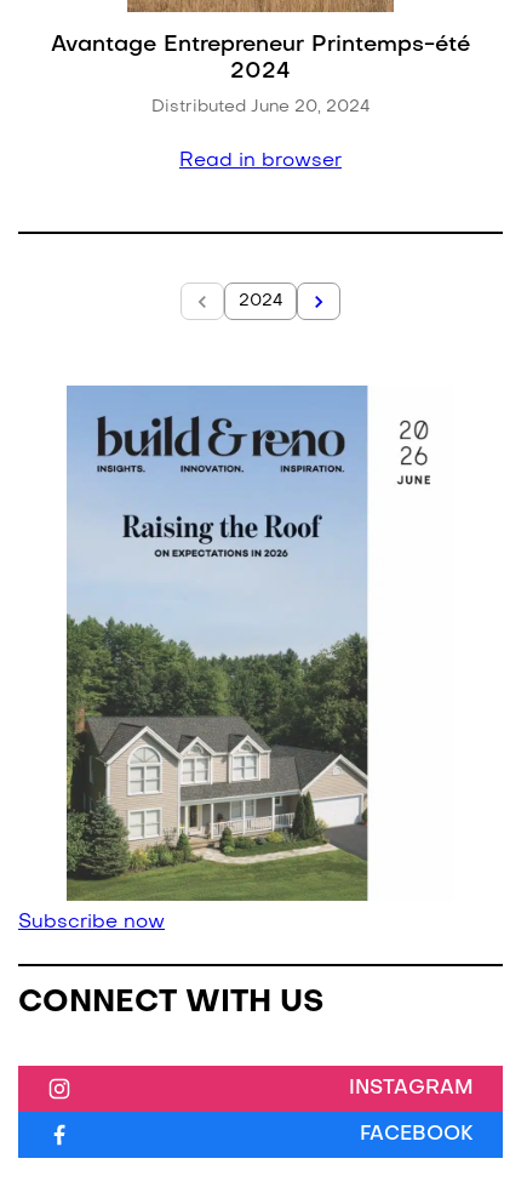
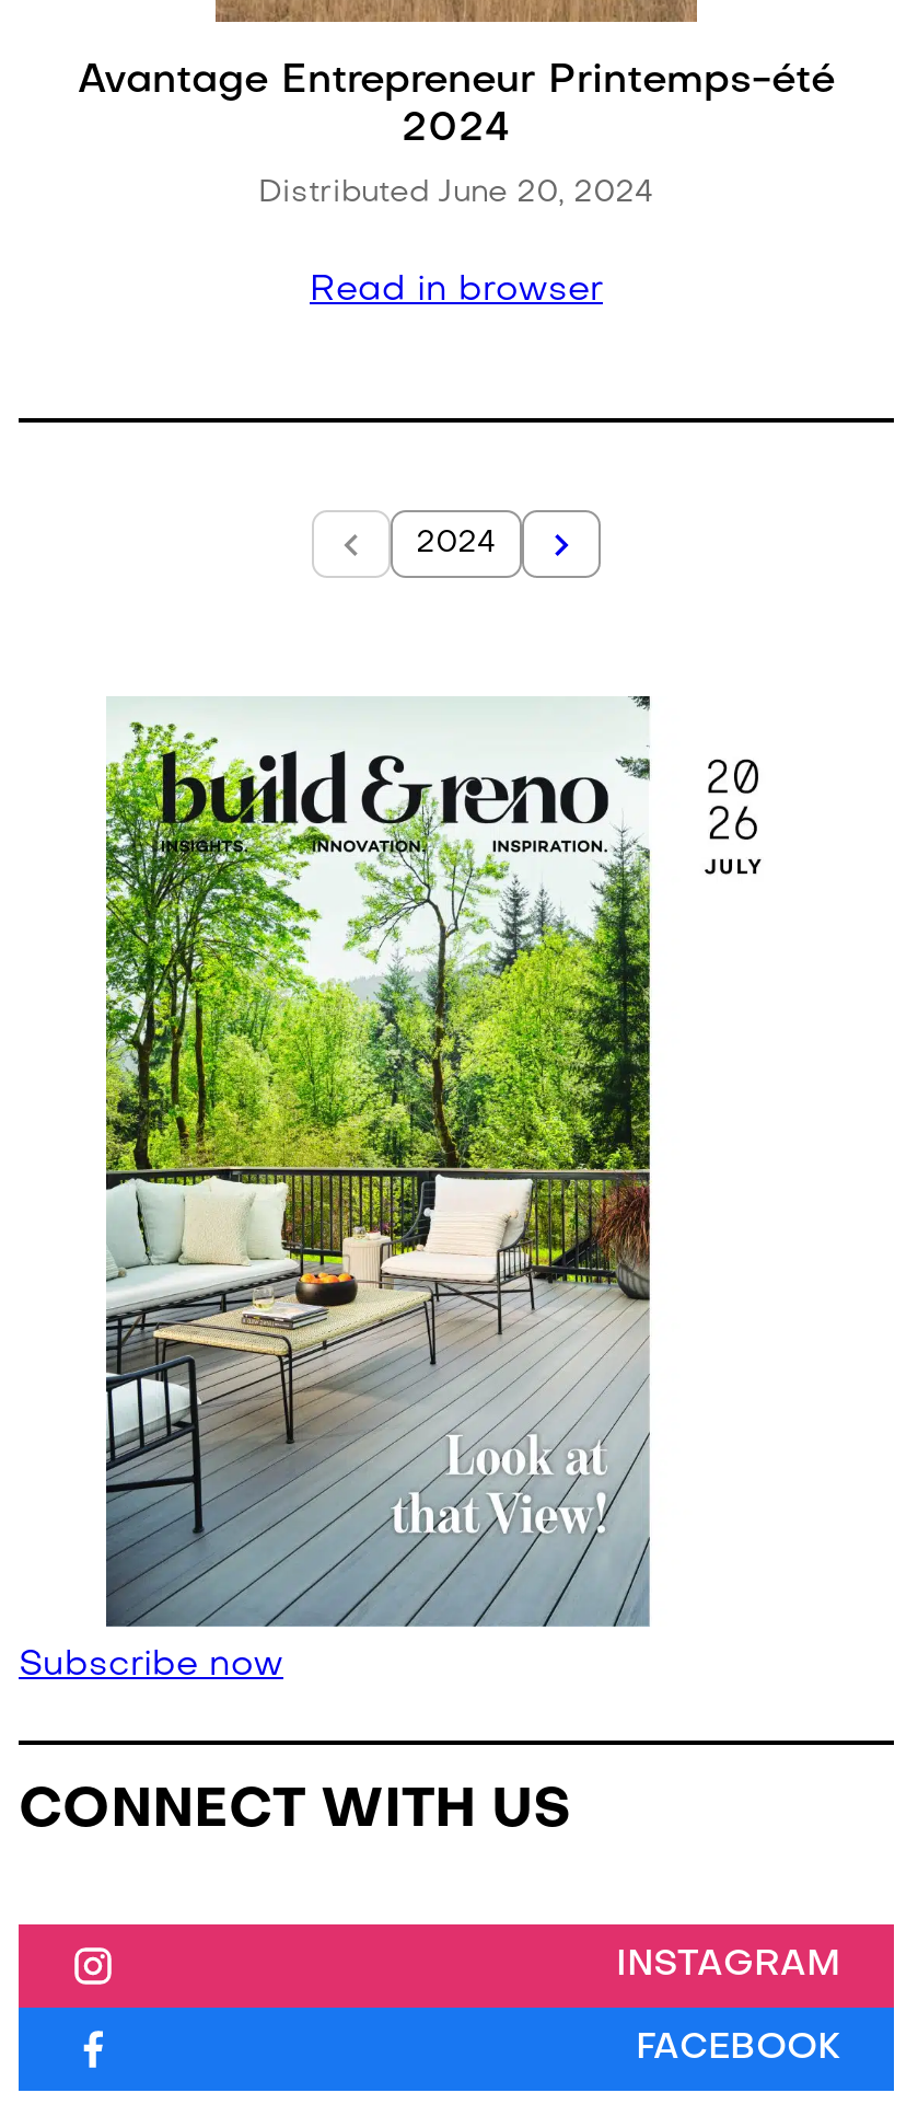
- [image]
+ [image]
